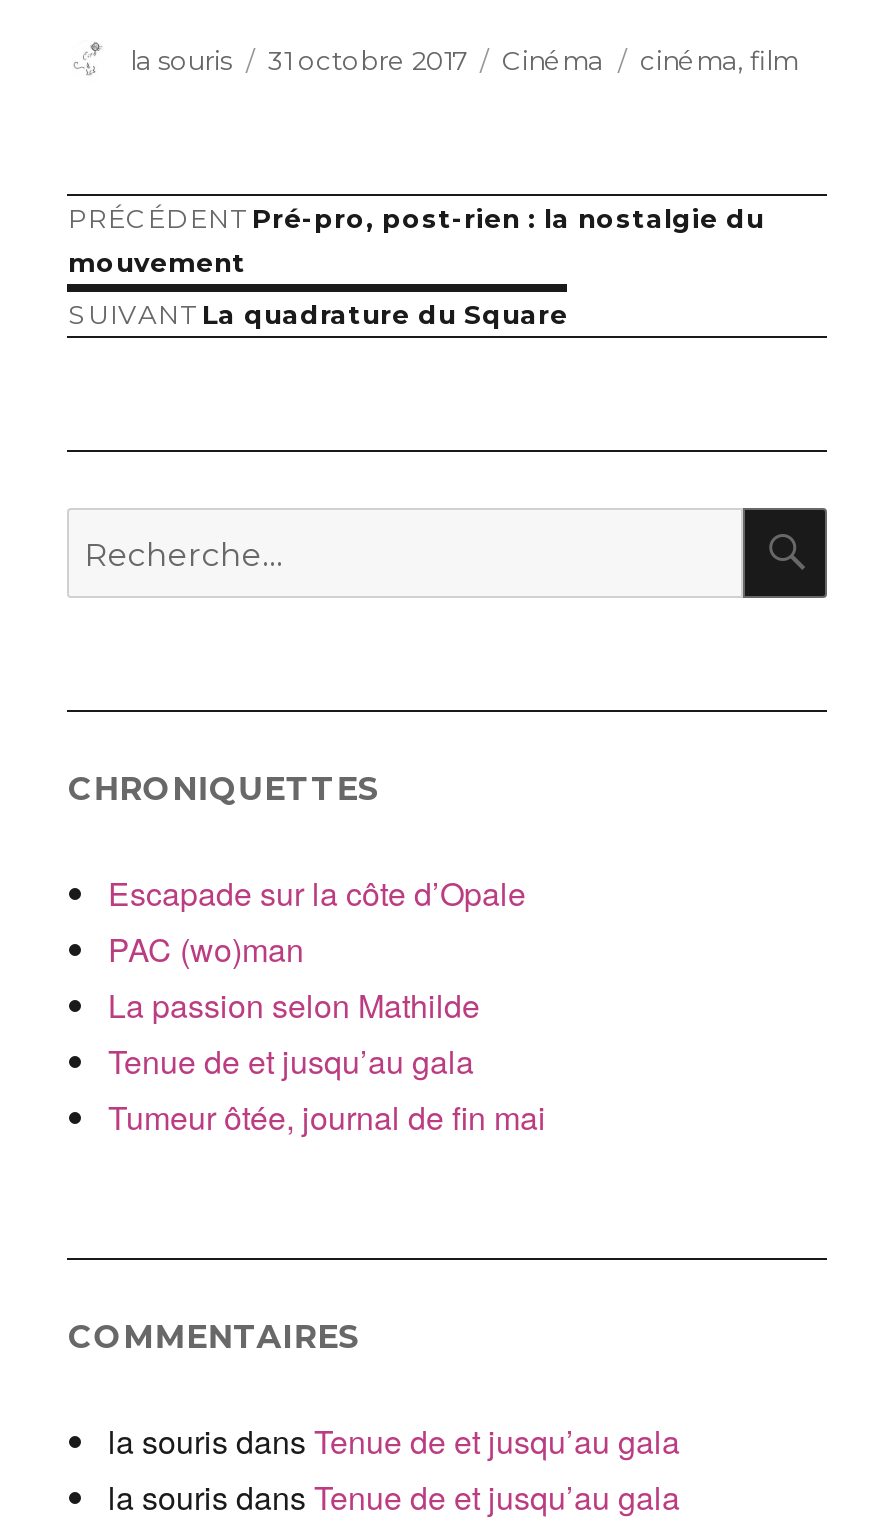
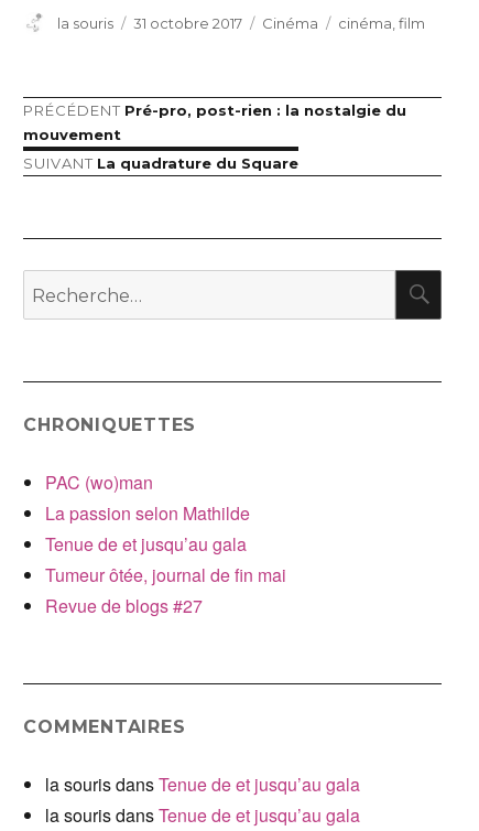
- Escapade sur la côte d’Opale

moved up: PAC (wo)man | La passion selon Mathilde | Tenue de et jusqu’au gala | Tumeur ôtée, journal de fin mai

+ Revue de blogs #27
